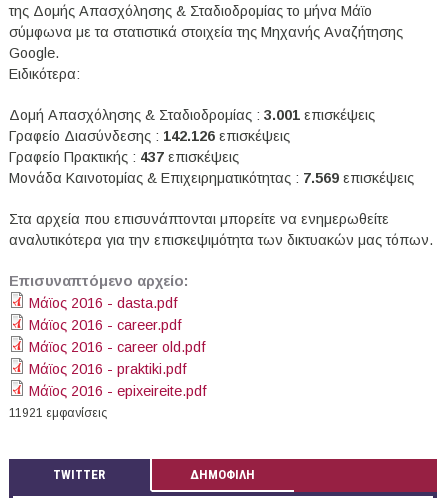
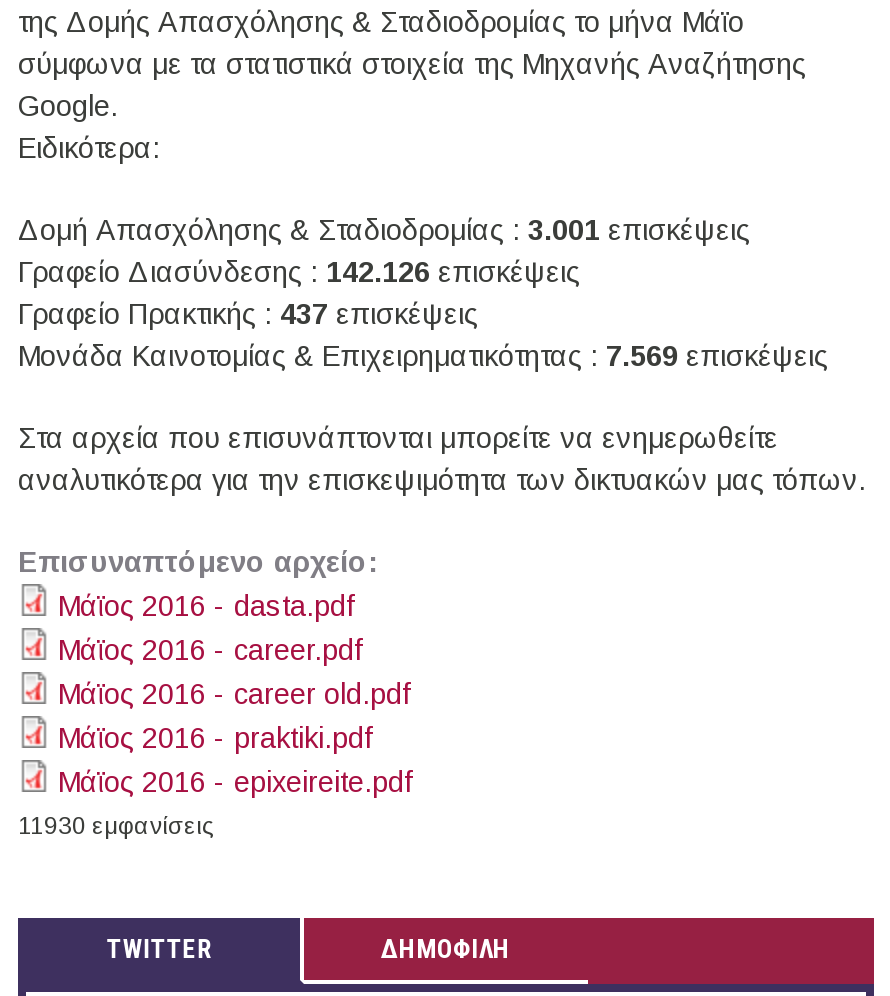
- 11921 εμφανίσεις
+ 11930 εμφανίσεις
